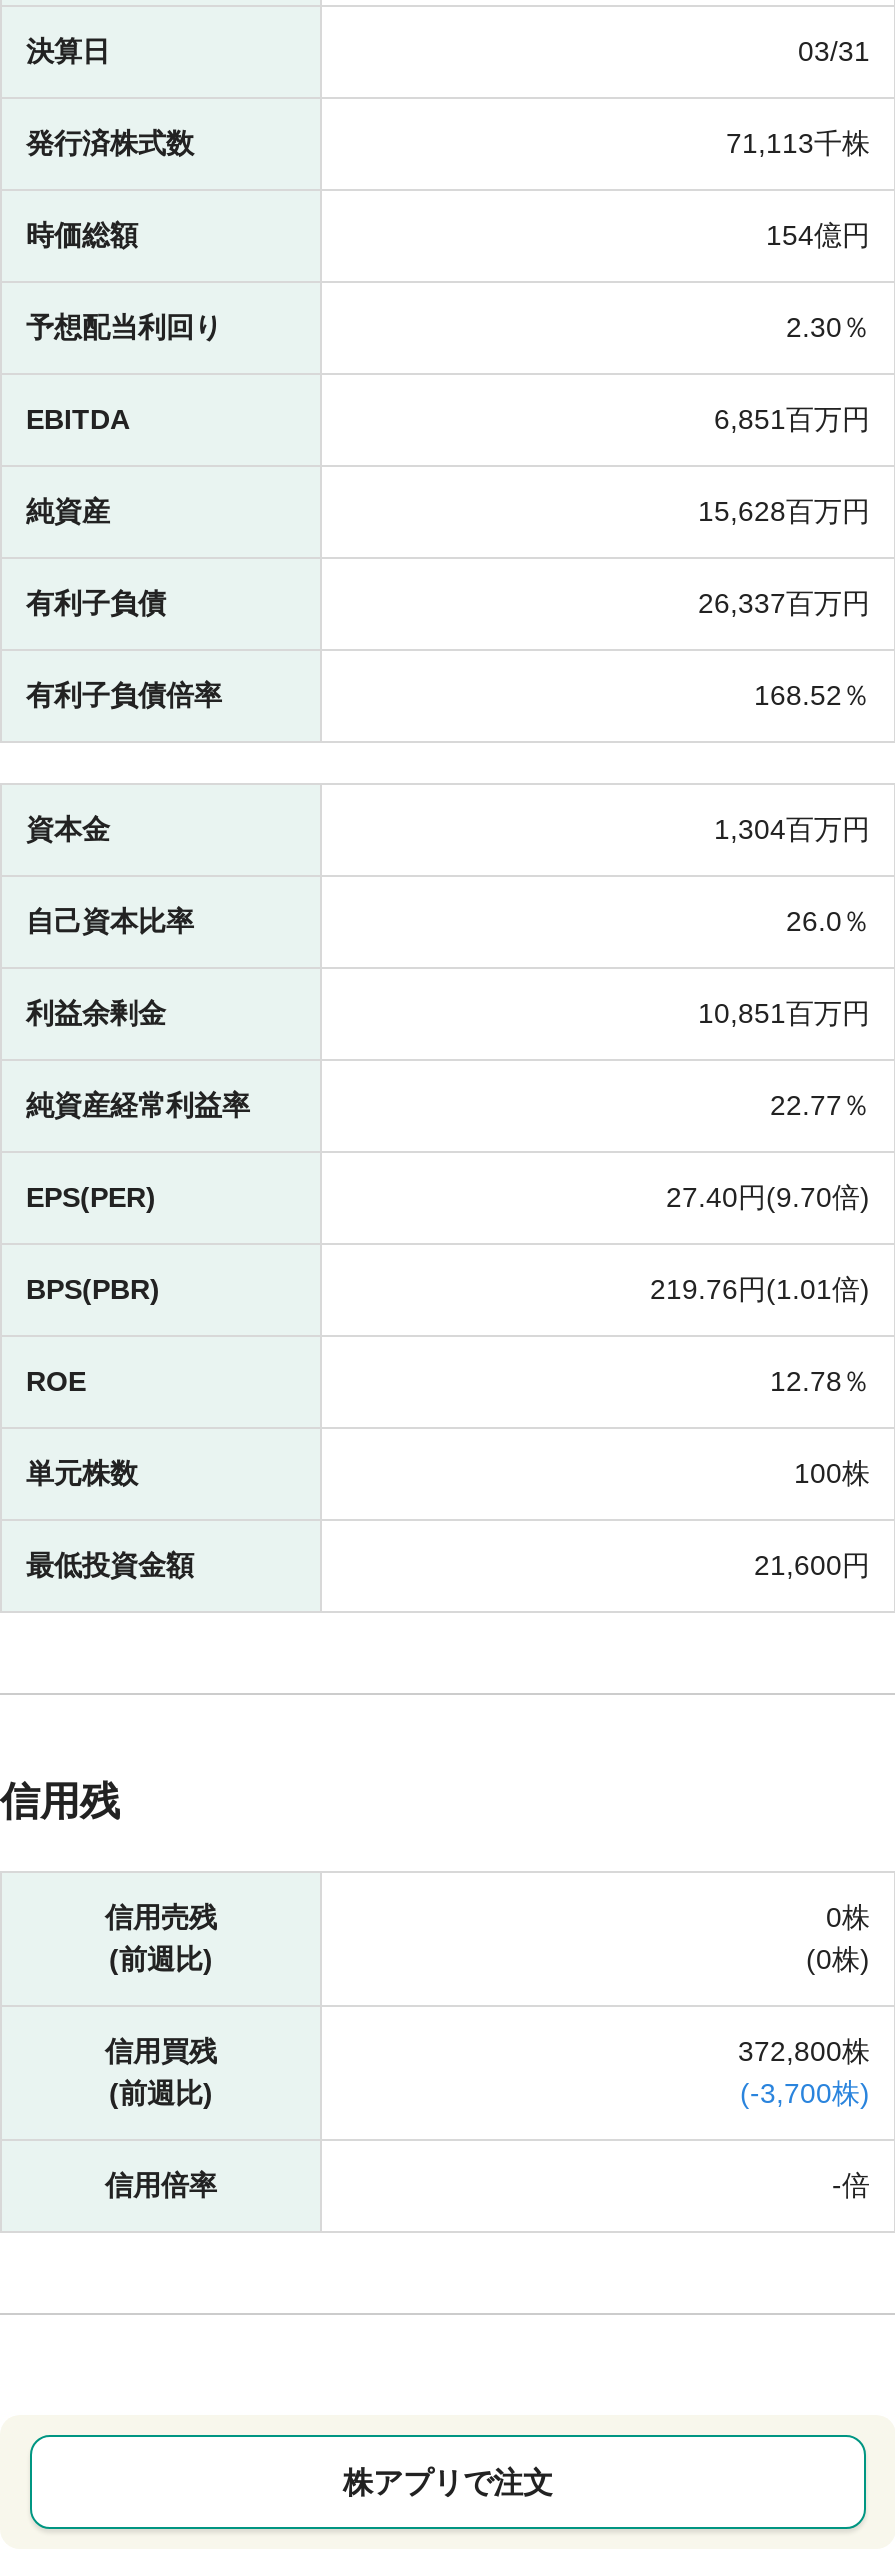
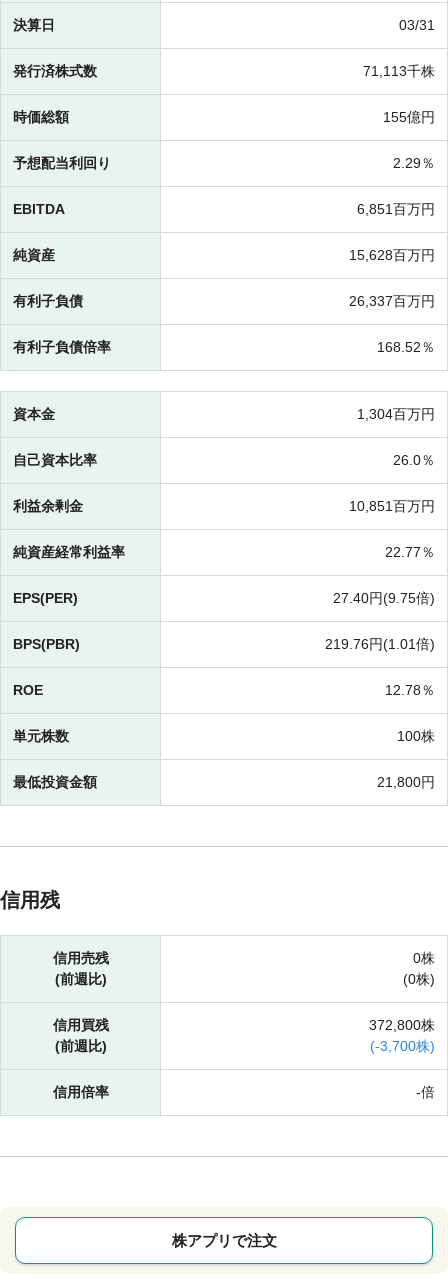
- 154億円
+ 155億円

- 2.30％
+ 2.29％

- 27.40円(9.70倍)
+ 27.40円(9.75倍)

- 21,600円
+ 21,800円
